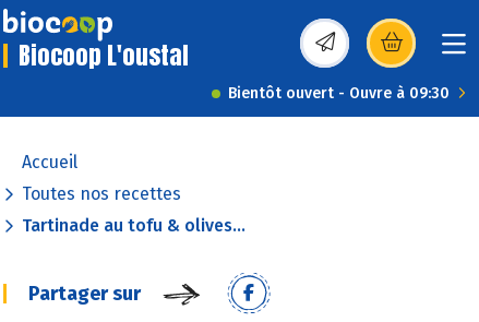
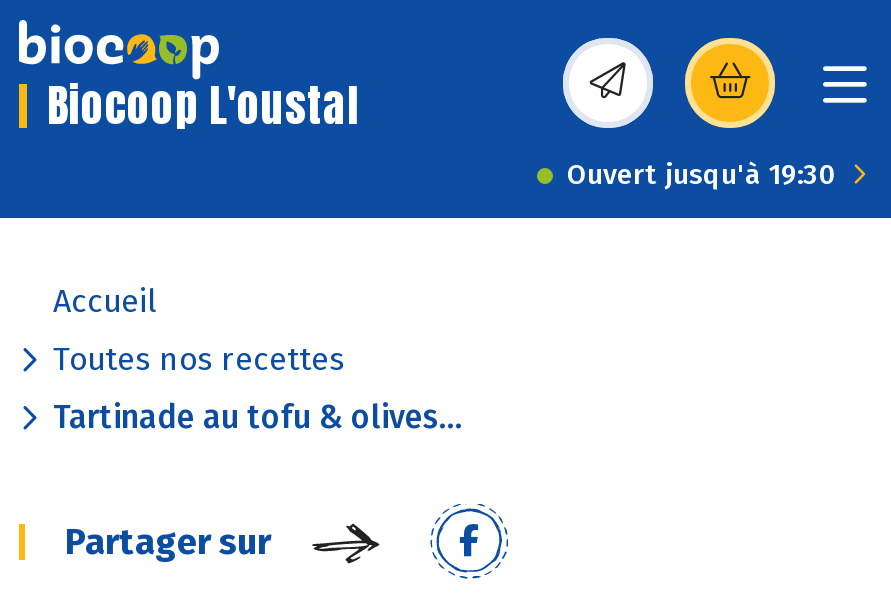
- Bientôt ouvert - Ouvre à 09:30
+ Ouvert jusqu'à 19:30
